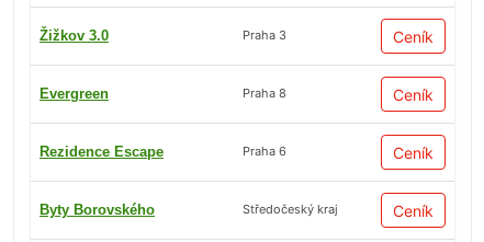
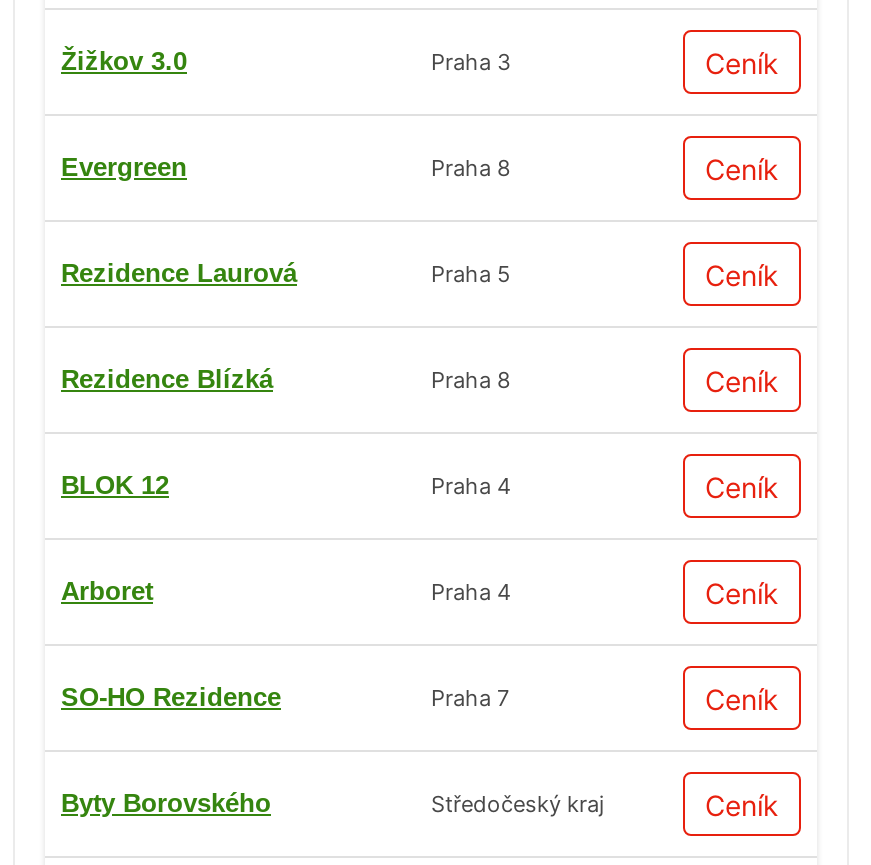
- Rezidence Escape
- Praha 6
+ Rezidence Laurová
+ Praha 5
+ Ceník
+ Rezidence Blízká
+ Praha 8
+ Ceník
+ BLOK 12
+ Praha 4
+ Ceník
+ Arboret
+ Praha 4
+ Ceník
+ SO-HO Rezidence
+ Praha 7
